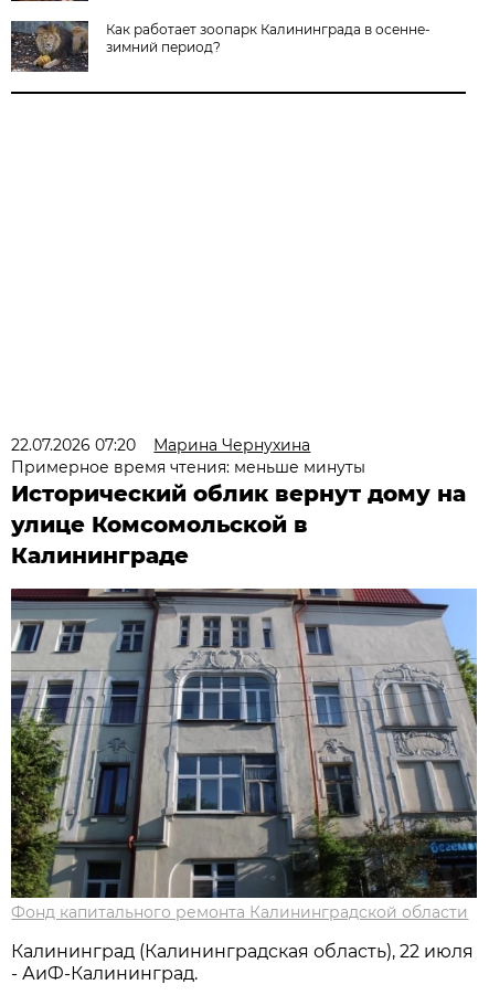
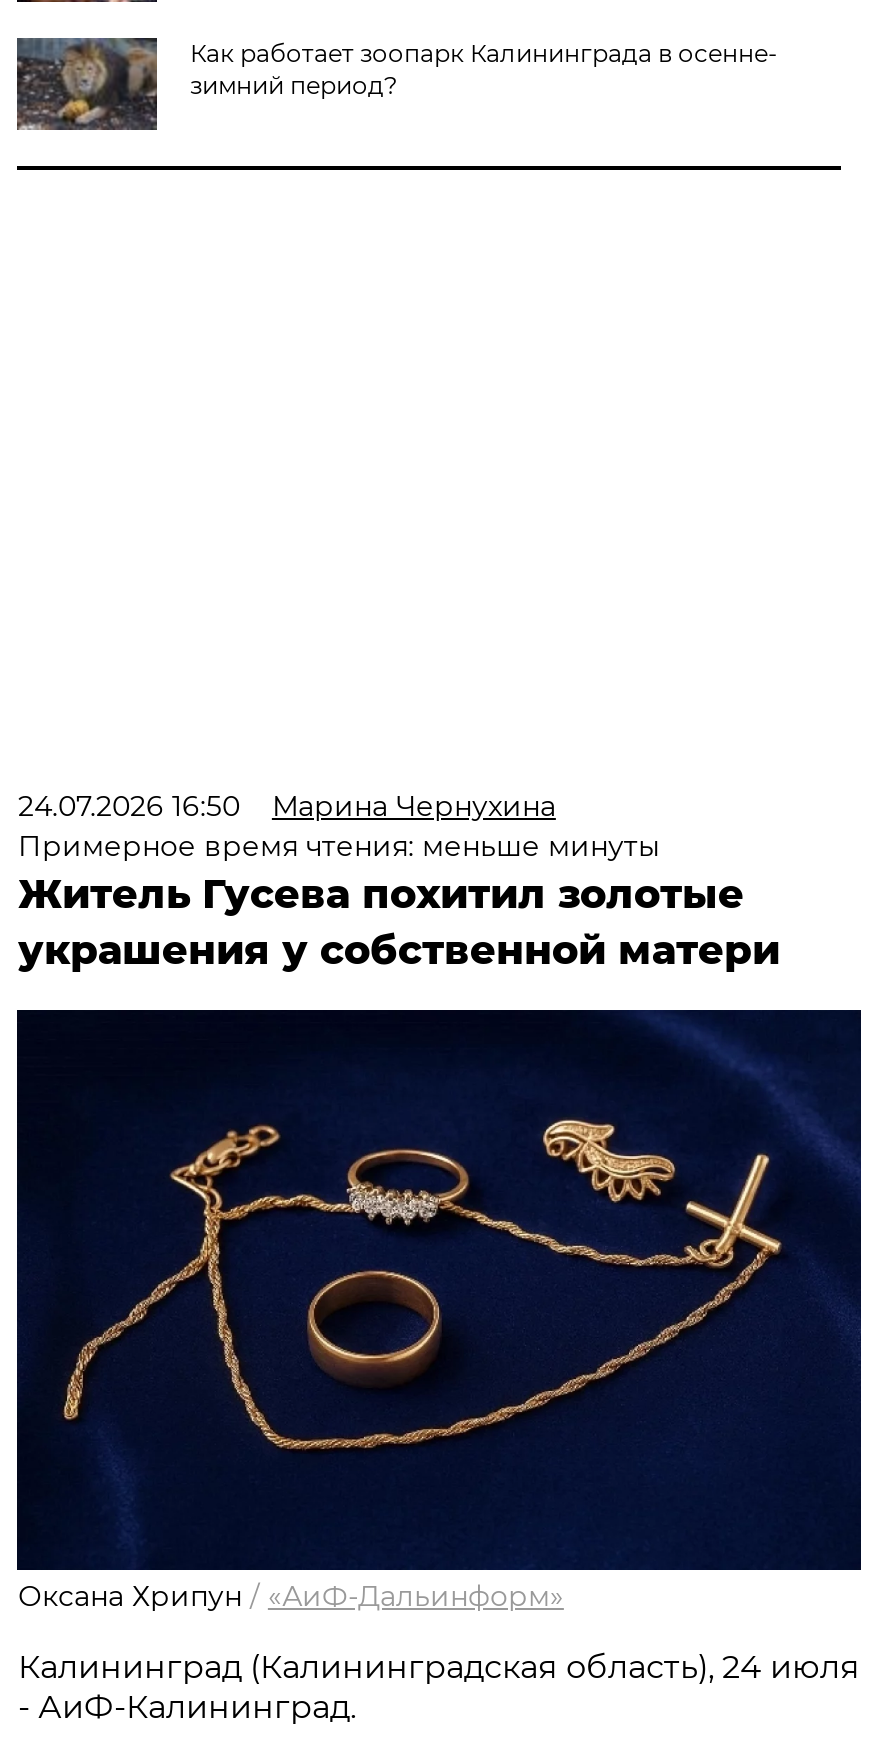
- 22.07.2026 07:20 Марина Чернухина
+ 24.07.2026 16:50 Марина Чернухина

- Исторический облик вернут дому на
- улице Комсомольской в
- Калининграде
+ Житель Гусева похитил золотые
+ украшения у собственной матери

- [image]
- Фонд капитального ремонта Калининградской области
+ [image]
+ Оксана Хрипун / «АиФ-Дальинформ»

- Калининград (Калининградская область), 22 июля
+ Калининград (Калининградская область), 24 июля
